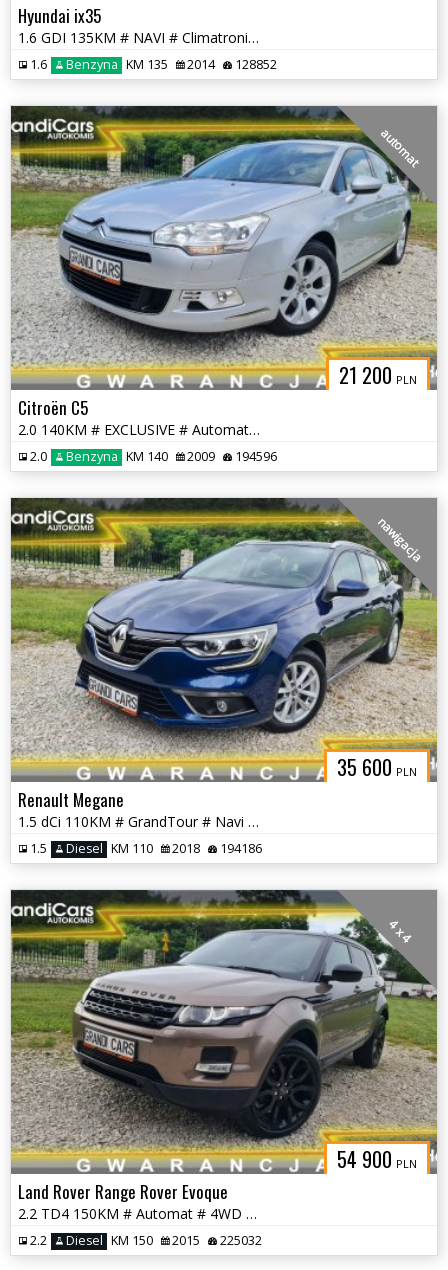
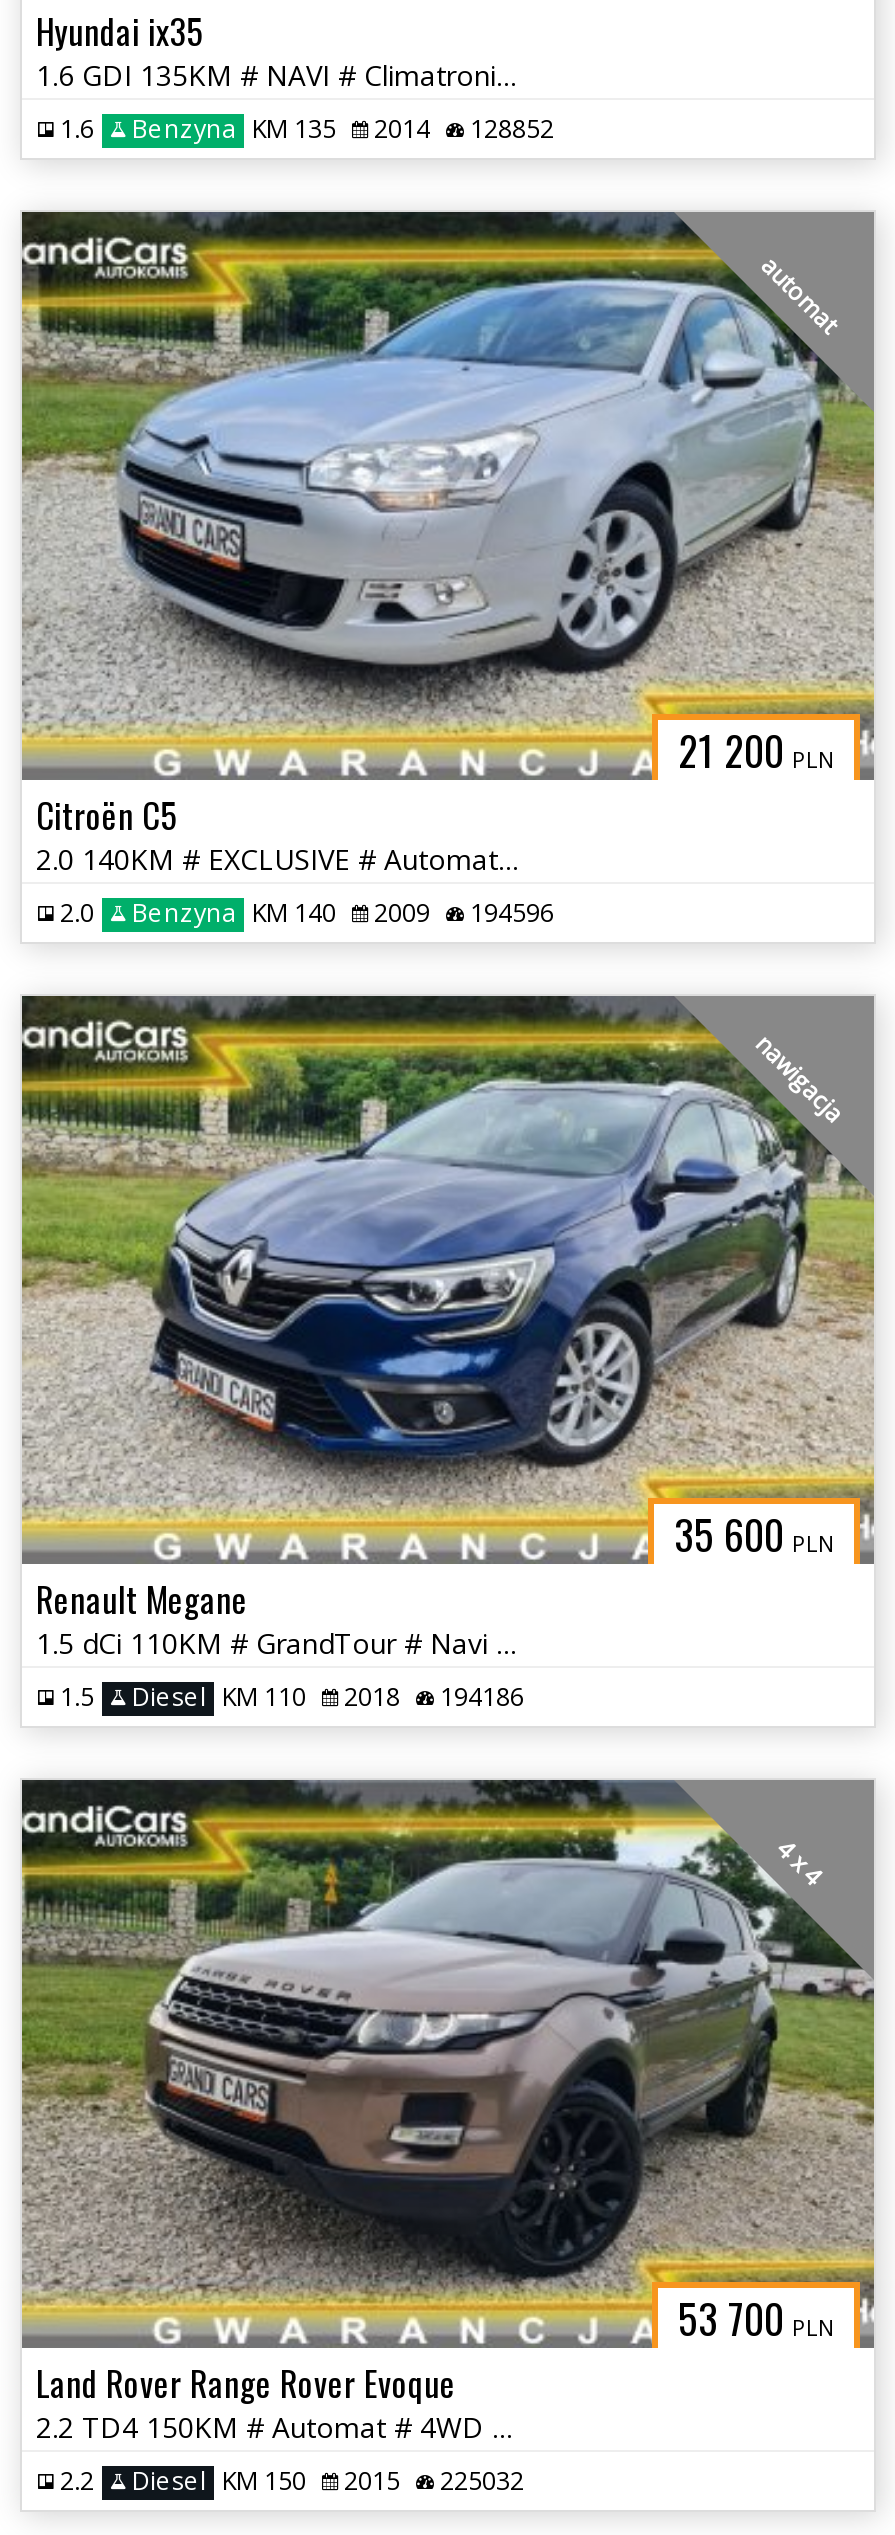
- 54 900 PLN
+ 53 700 PLN
